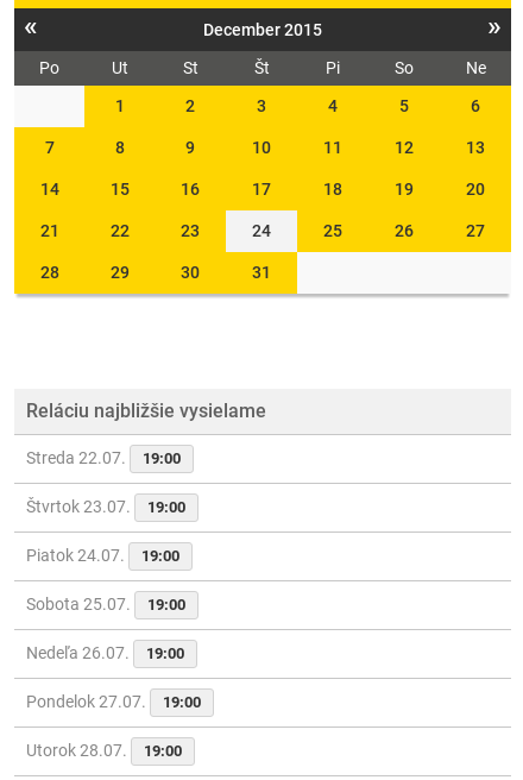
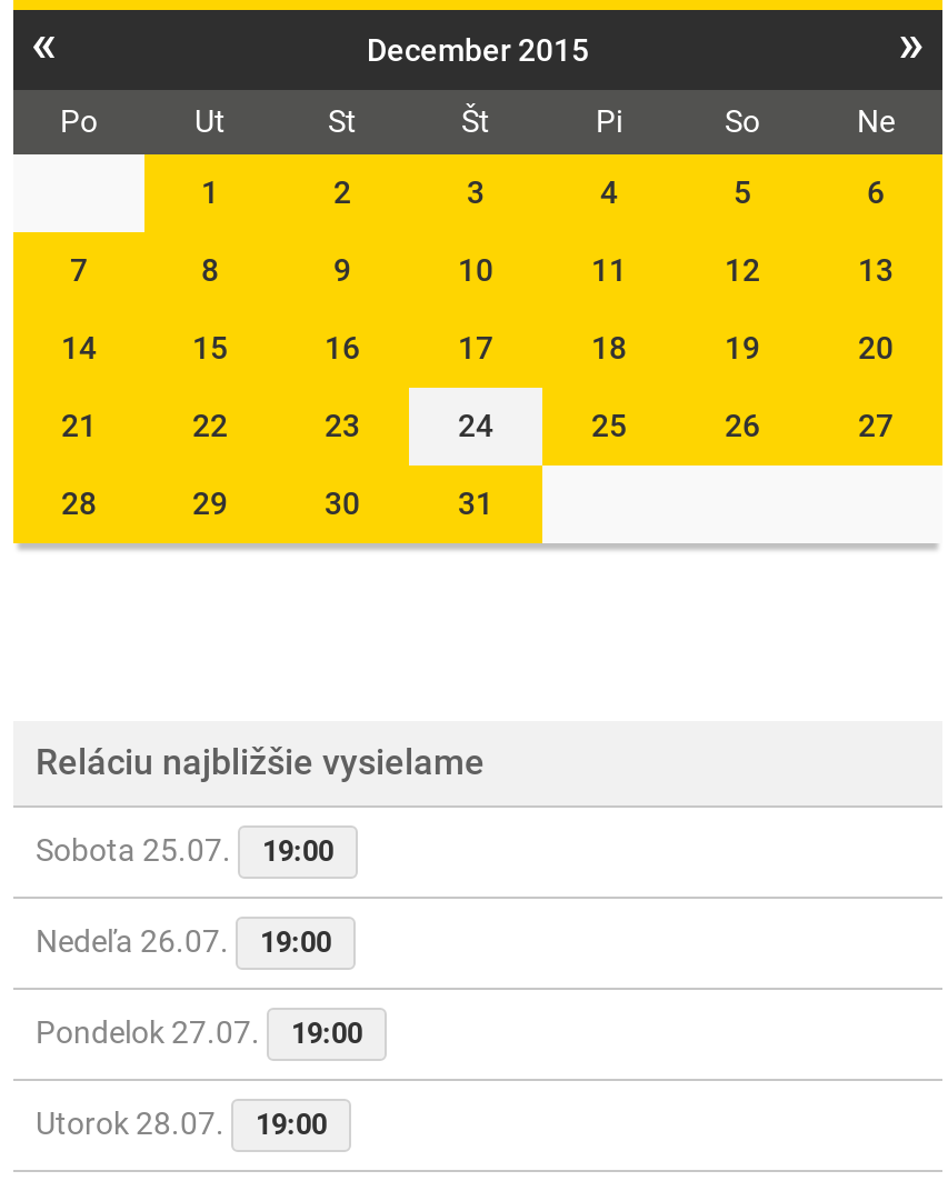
- Streda 22.07.
- 19:00
- Štvrtok 23.07.
- 19:00
- Piatok 24.07.
- 19:00
